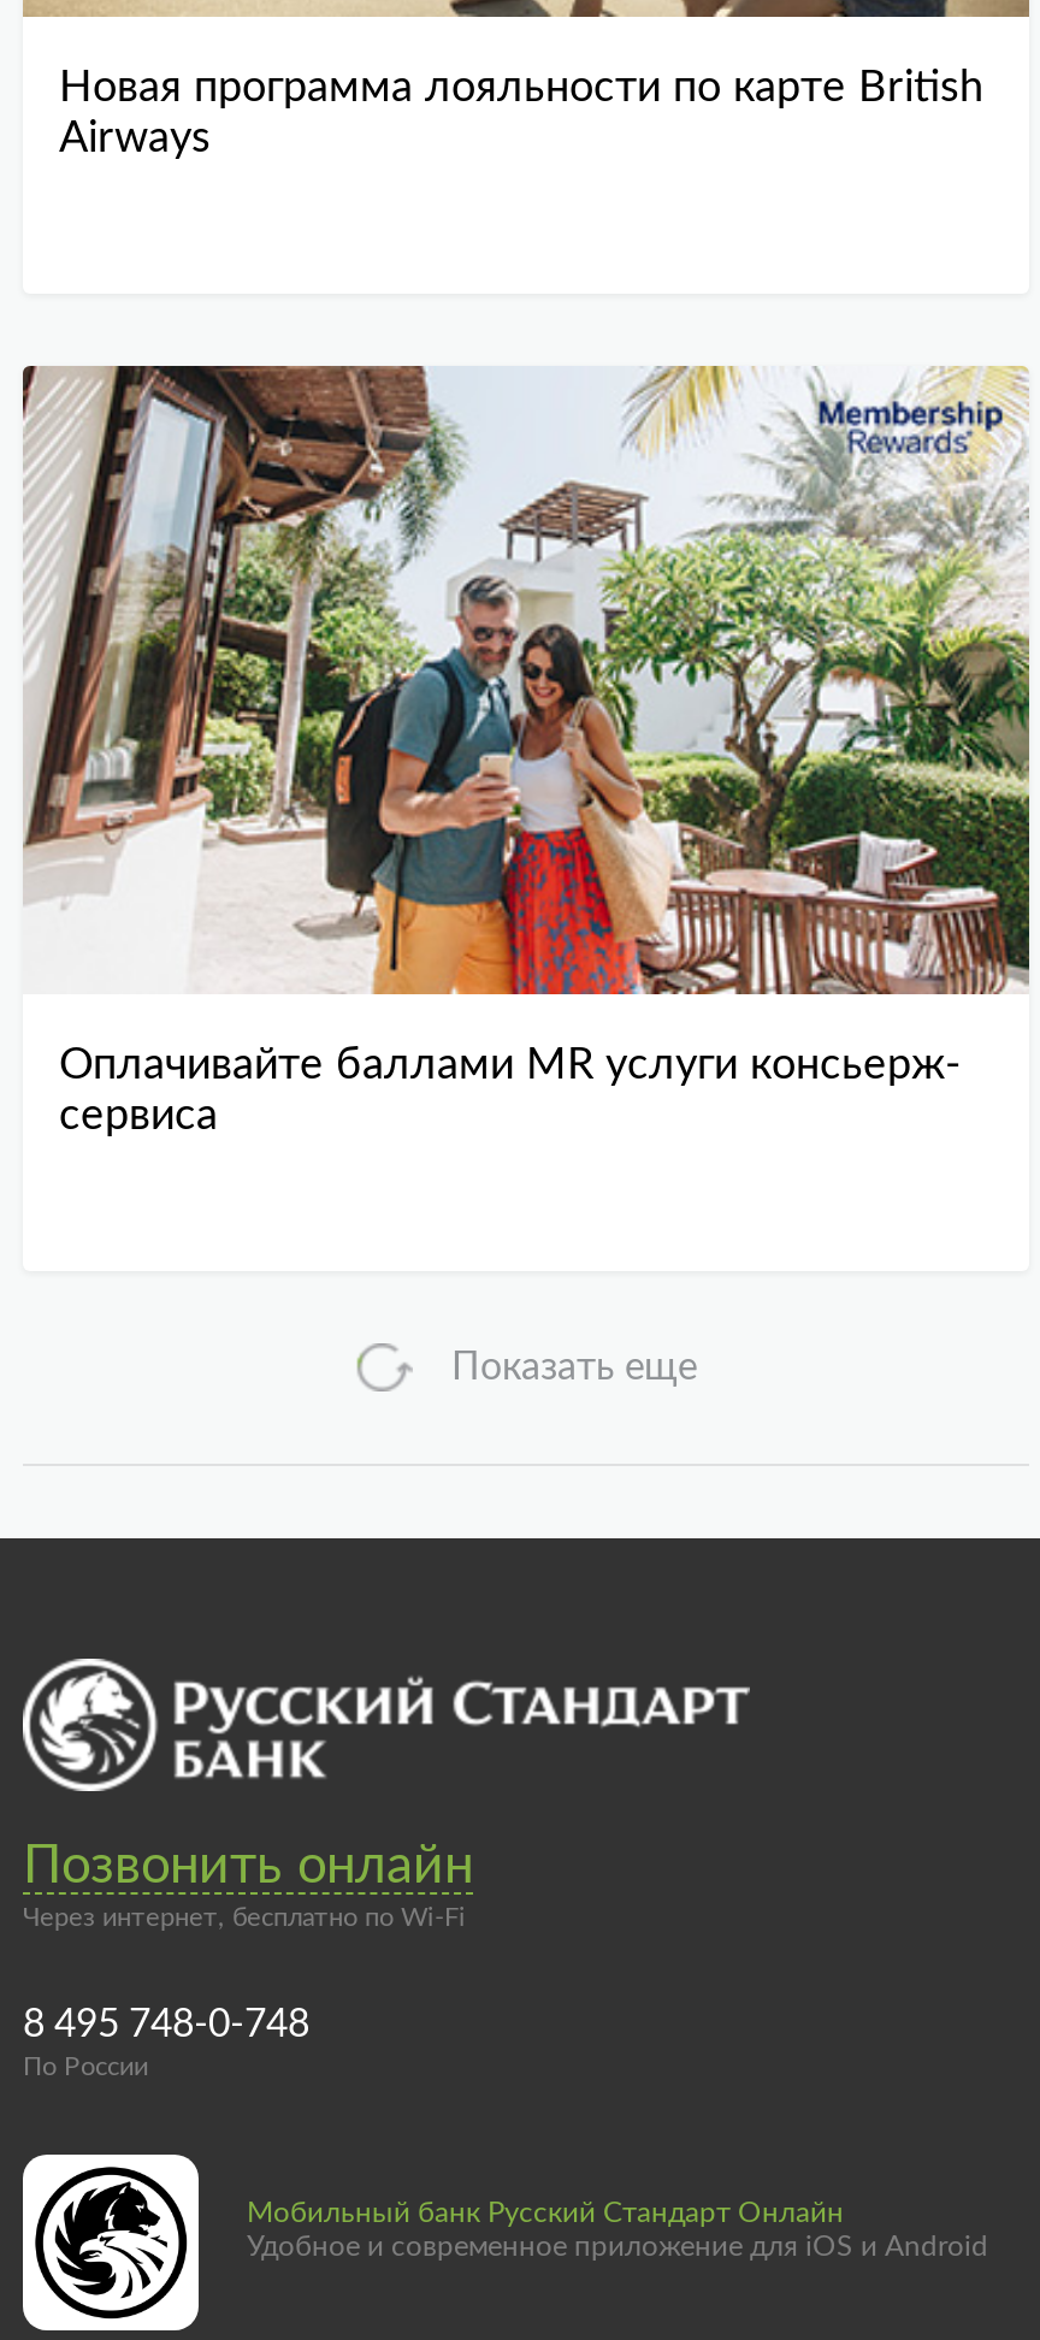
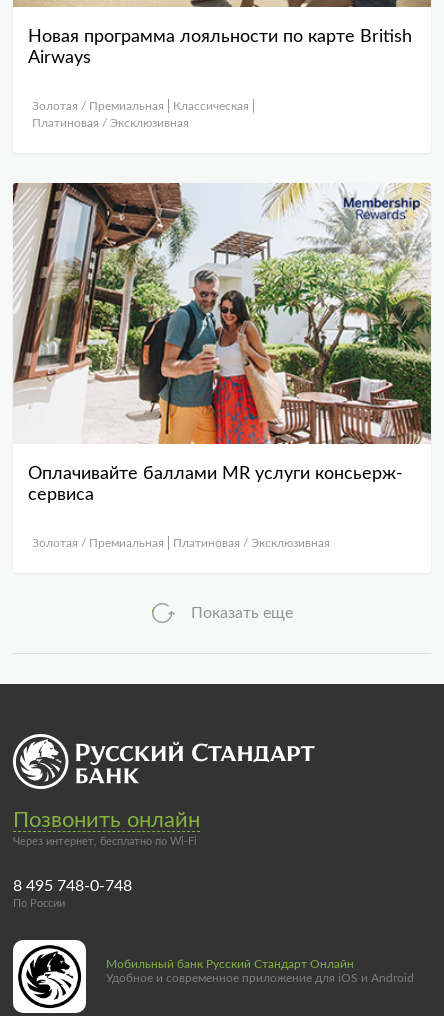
+ Золотая / Премиальная
+ Классическая
+ Платиновая / Эксклюзивная

+ Золотая / Премиальная
+ Платиновая / Эксклюзивная
